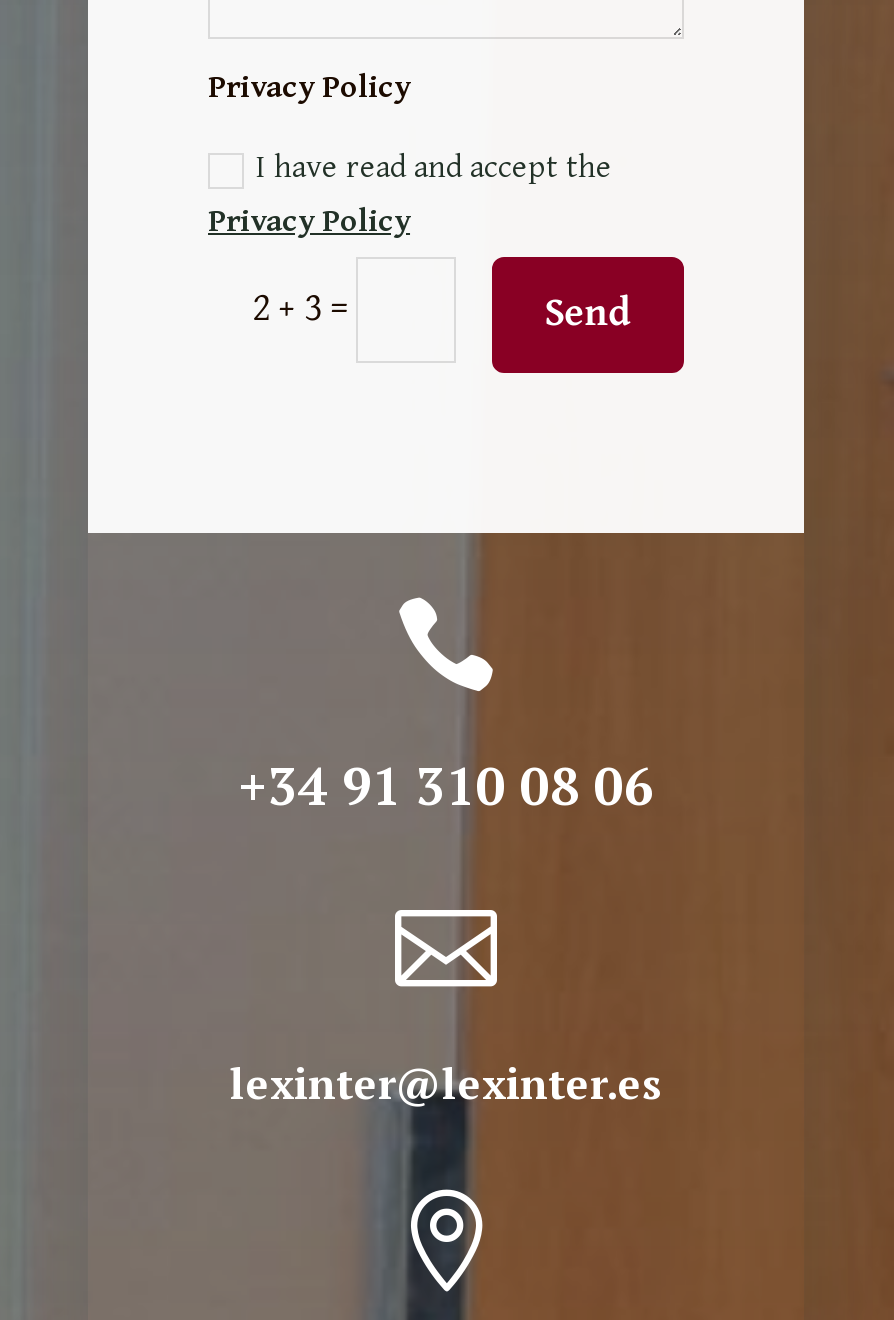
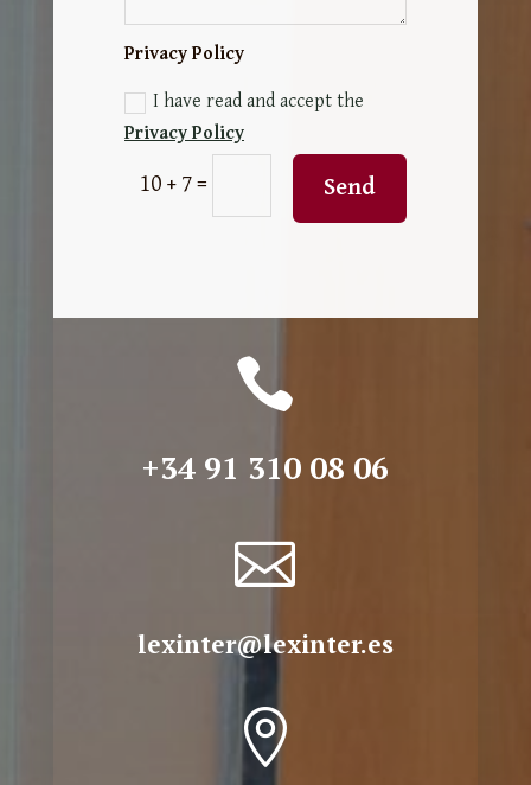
- 2 + 3 =
+ 10 + 7 =
